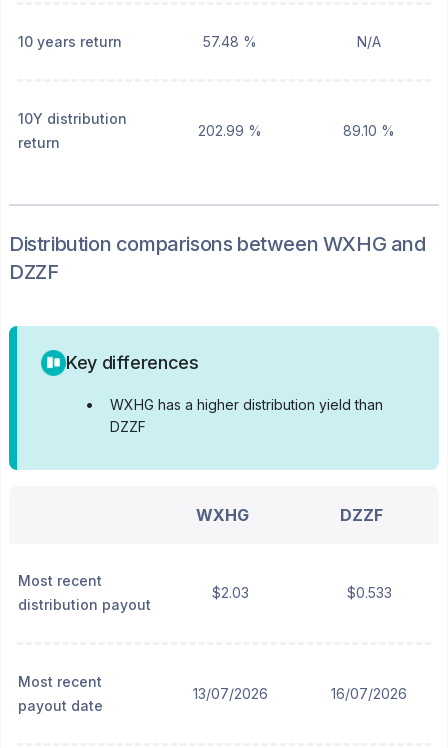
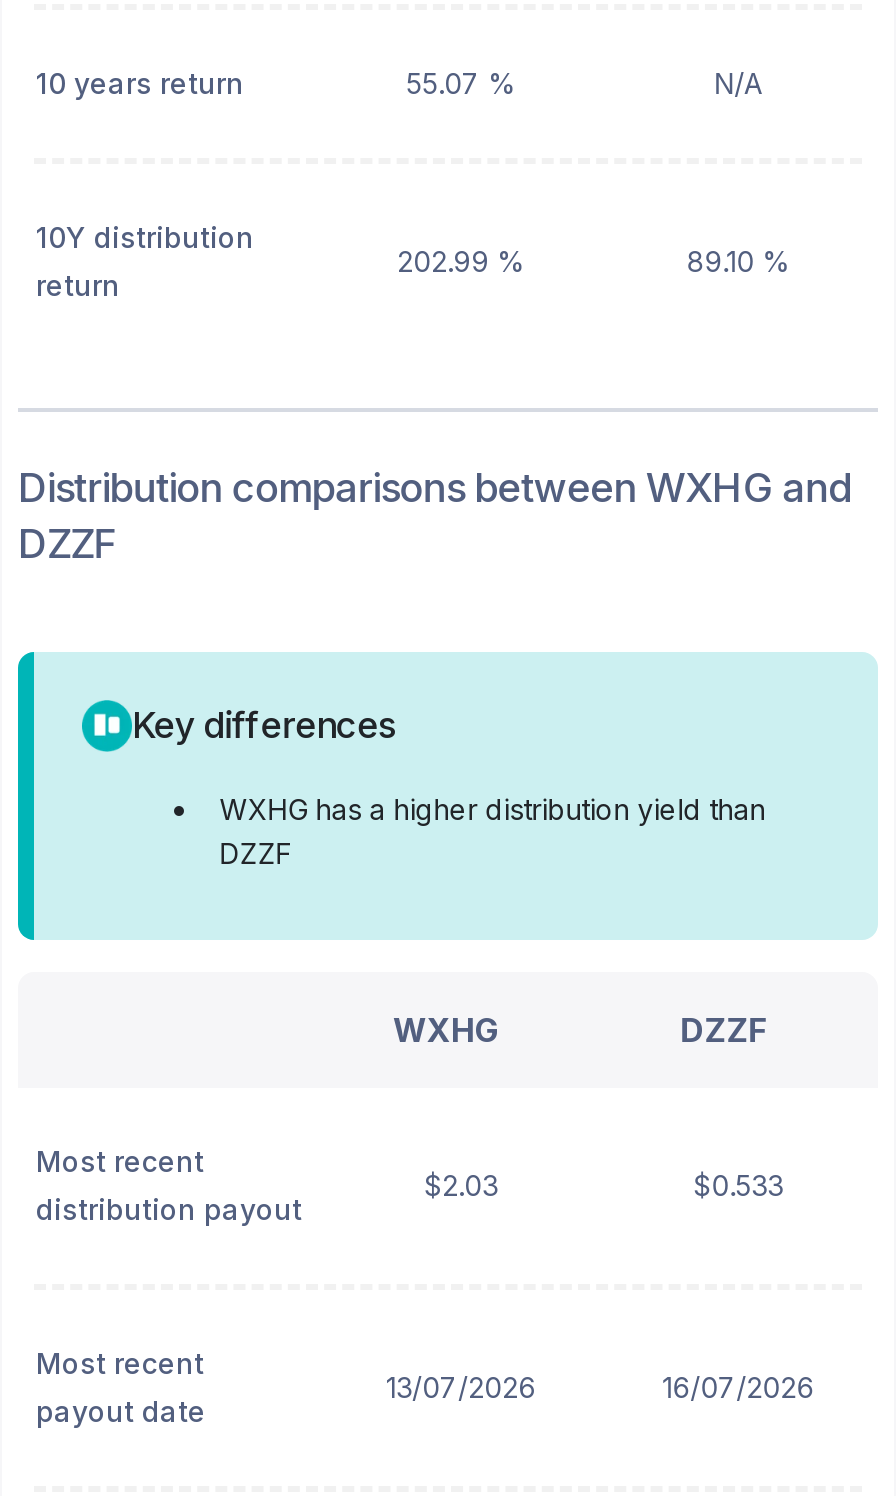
- 57.48 %
+ 55.07 %
